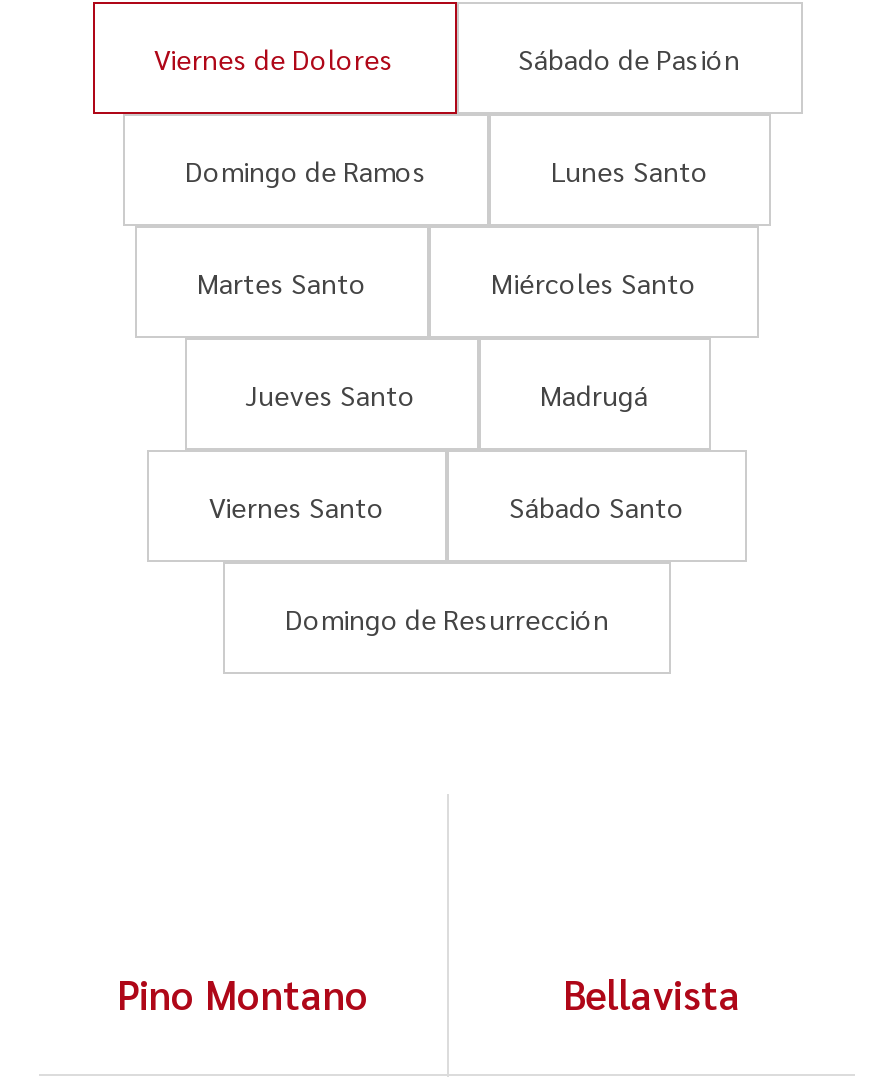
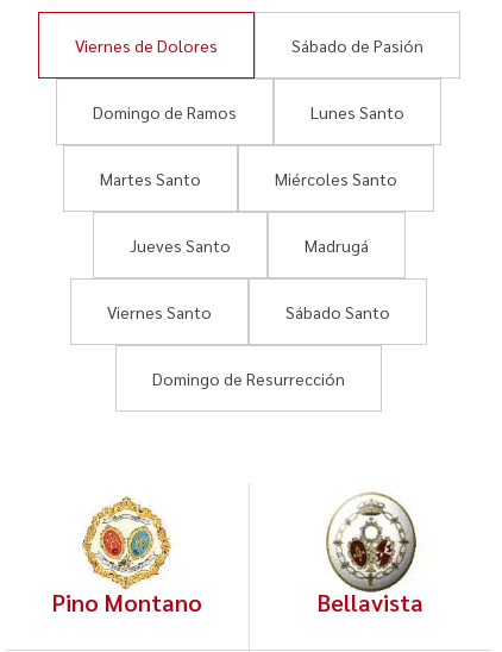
+ [image]

+ [image]
